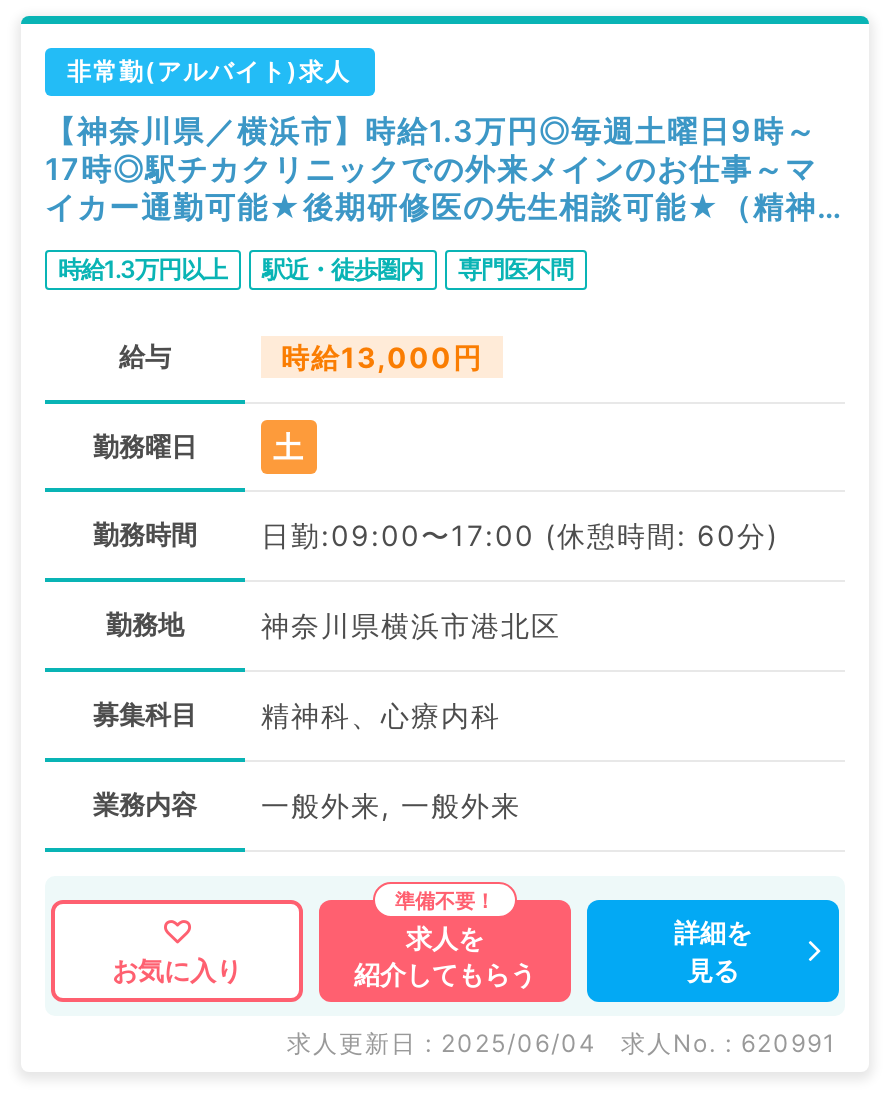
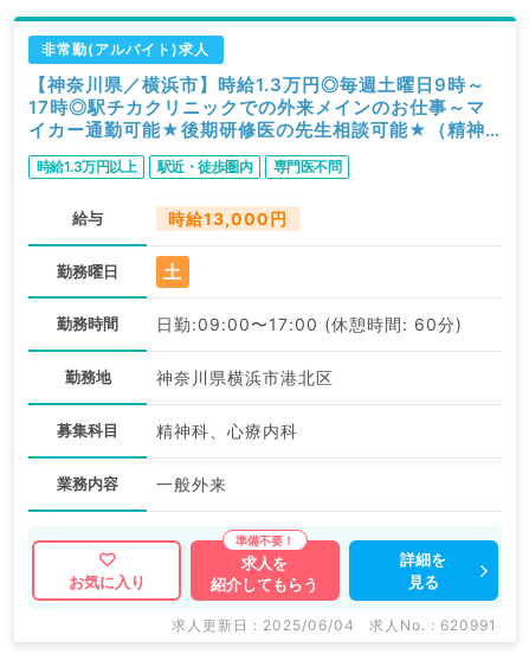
- 一般外来, 一般外来
+ 一般外来
